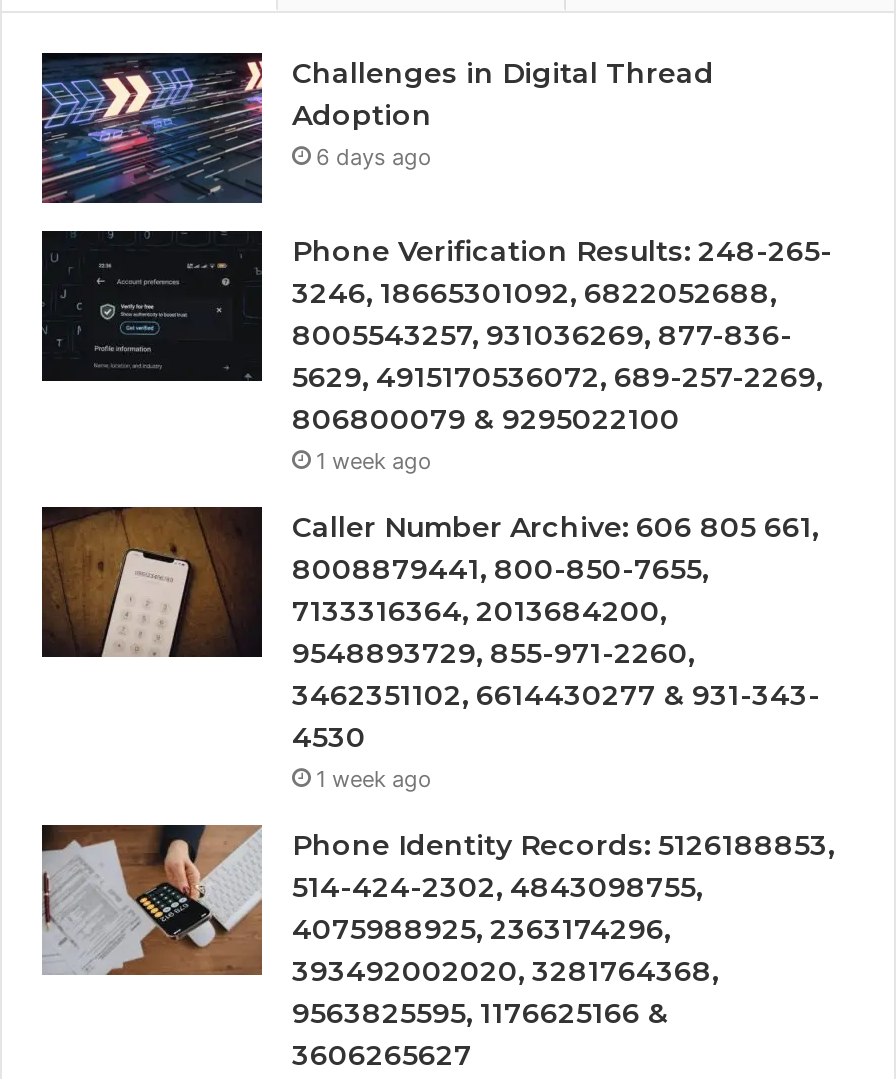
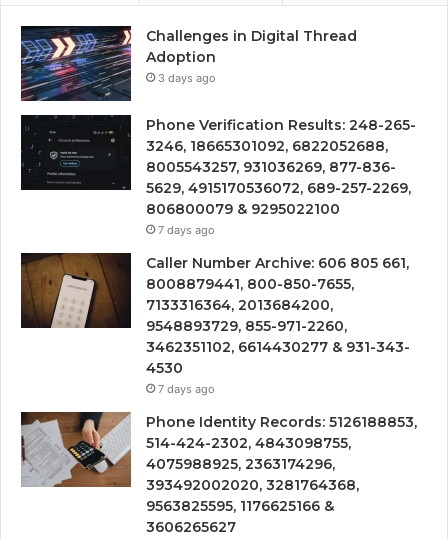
- 6 days ago
+ 3 days ago

- 1 week ago
+ 7 days ago

- 1 week ago
+ 7 days ago
